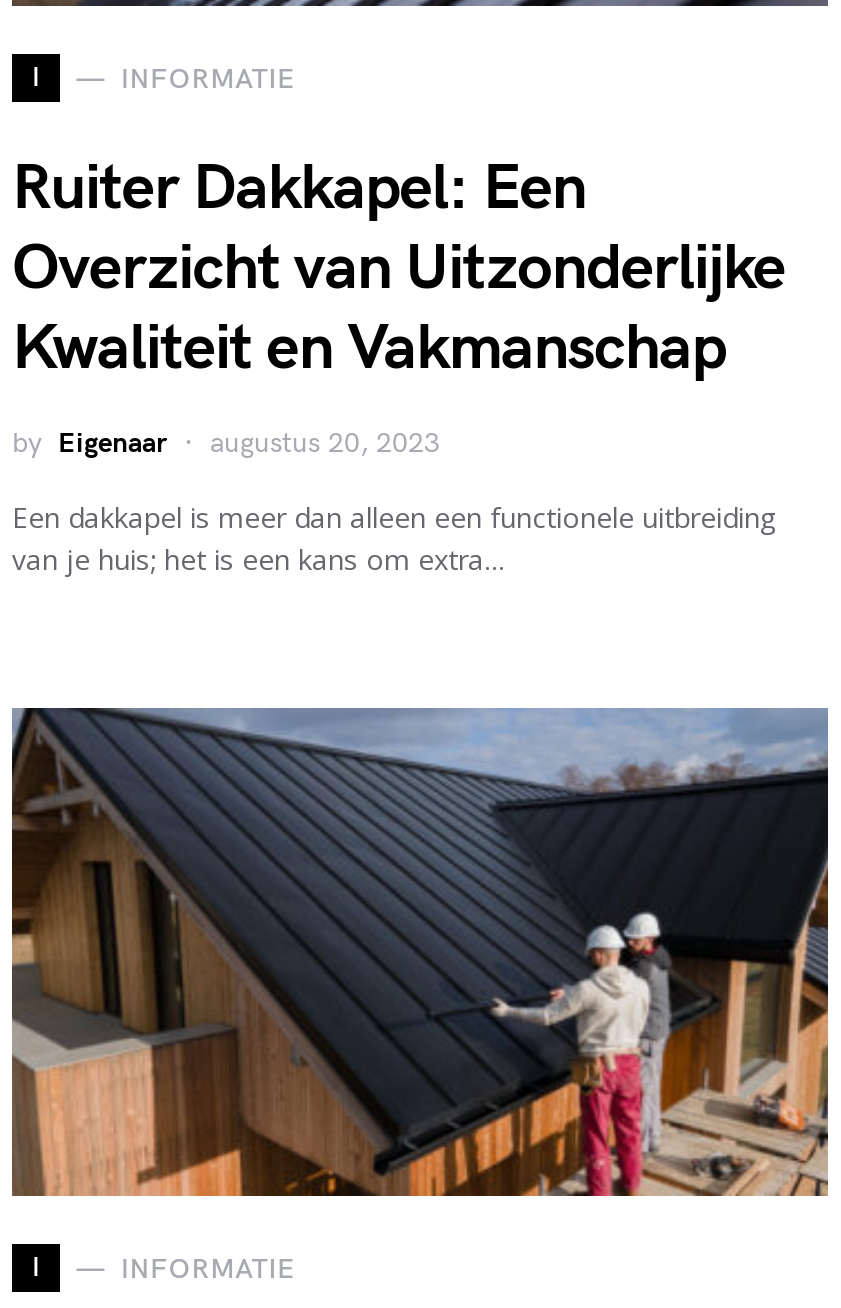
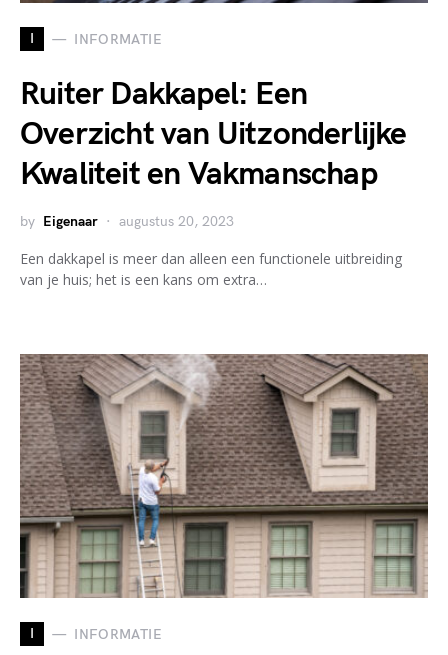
- [image]
+ [image]
